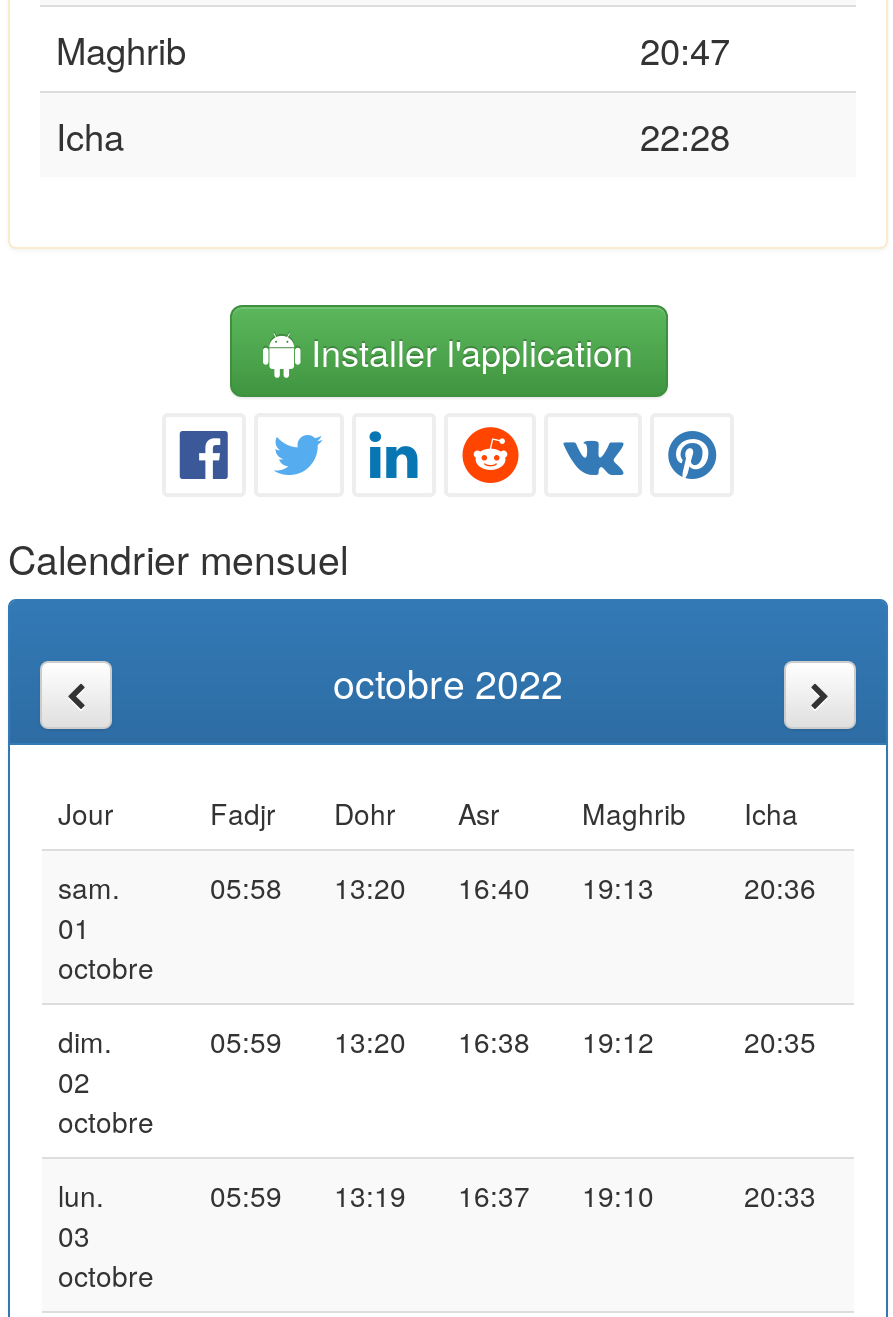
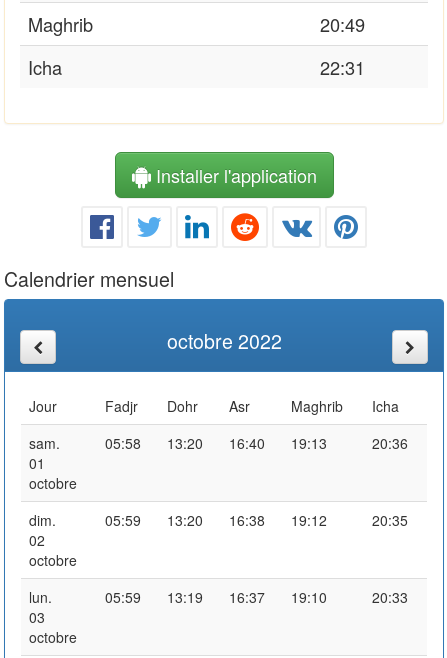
- 20:47
+ 20:49

- 22:28
+ 22:31
